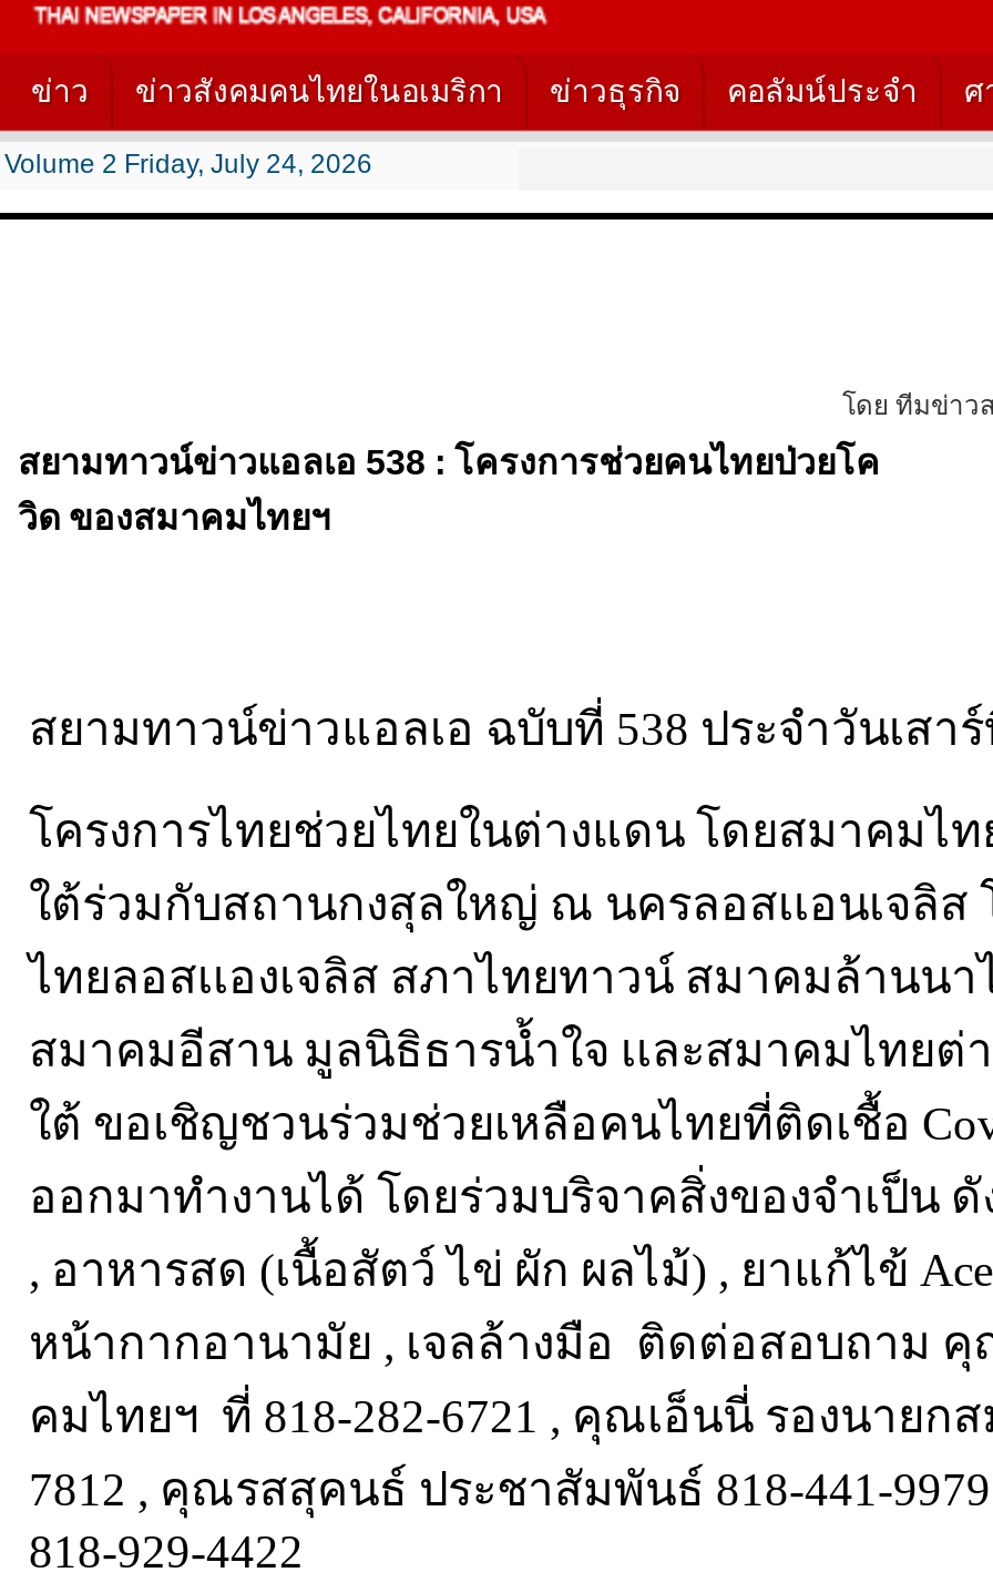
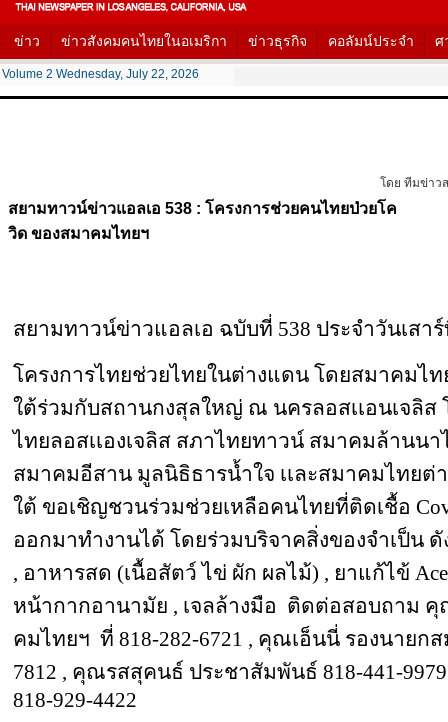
- Volume 2 Friday, July 24, 2026
+ Volume 2 Wednesday, July 22, 2026
